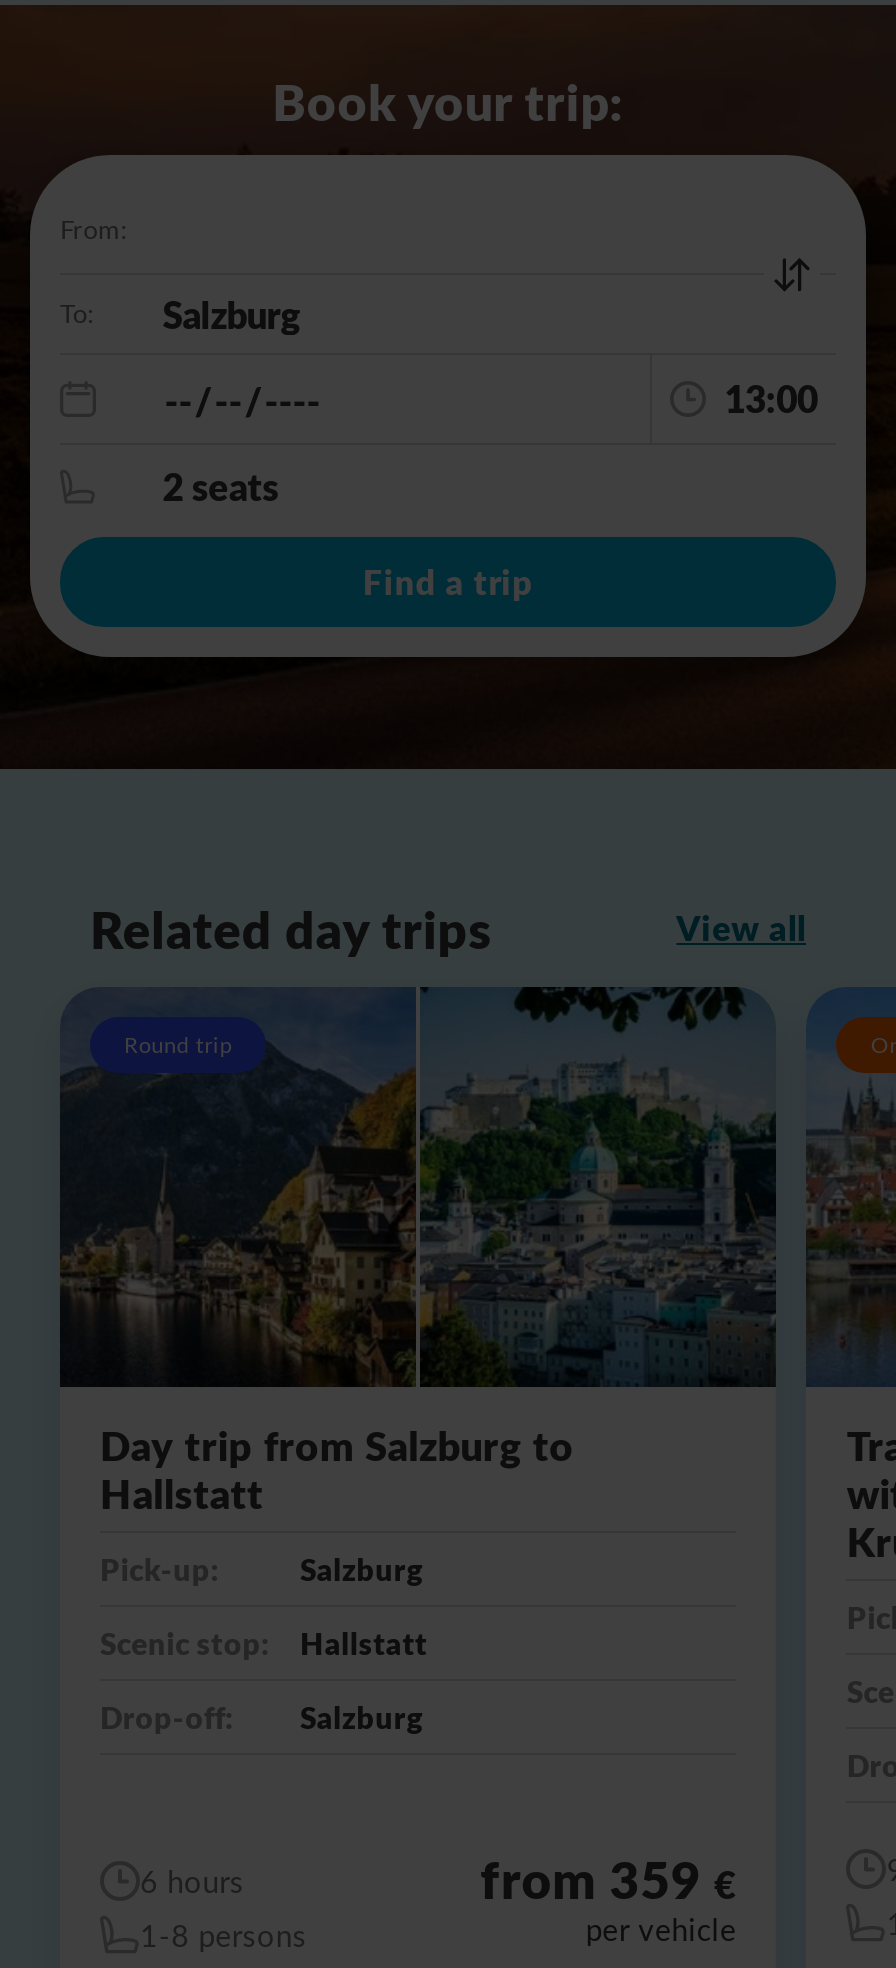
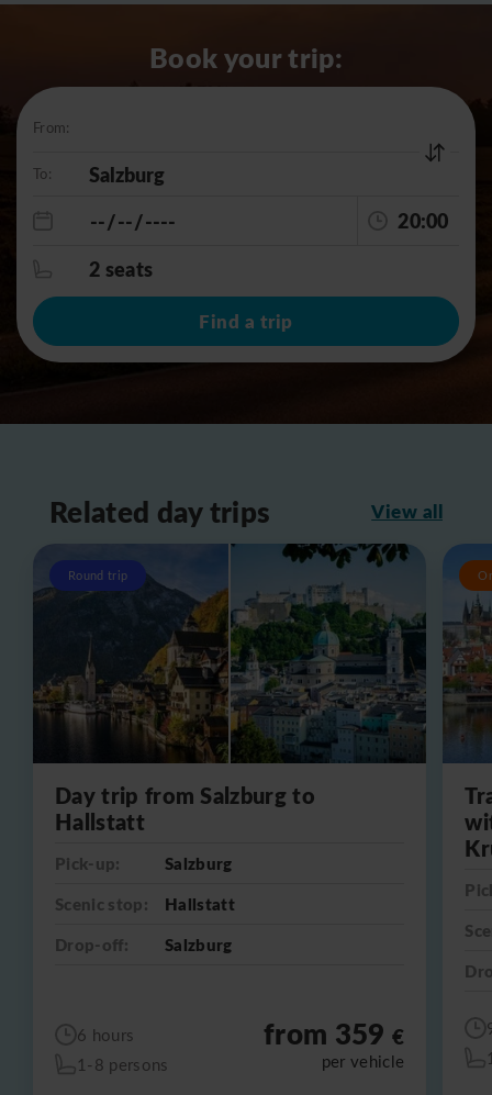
- 13:00
+ 20:00
